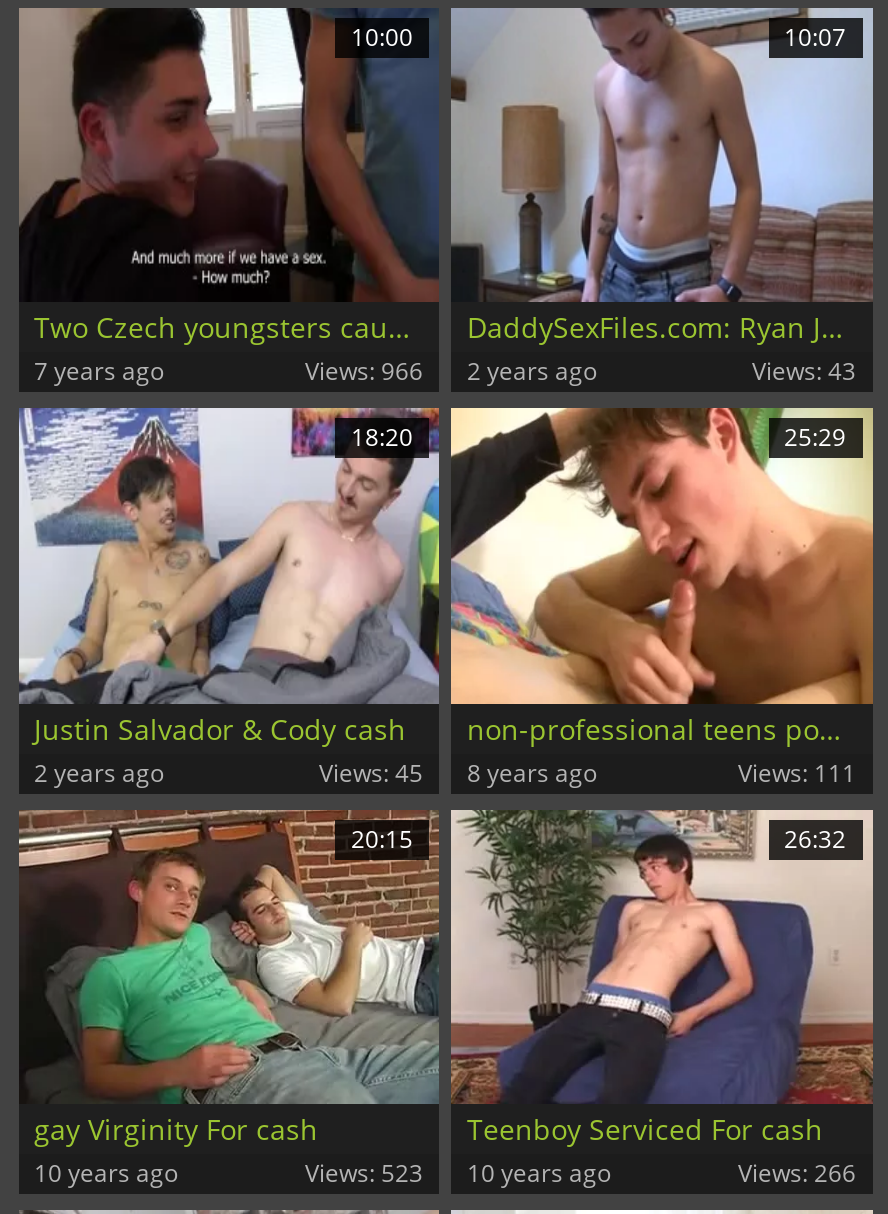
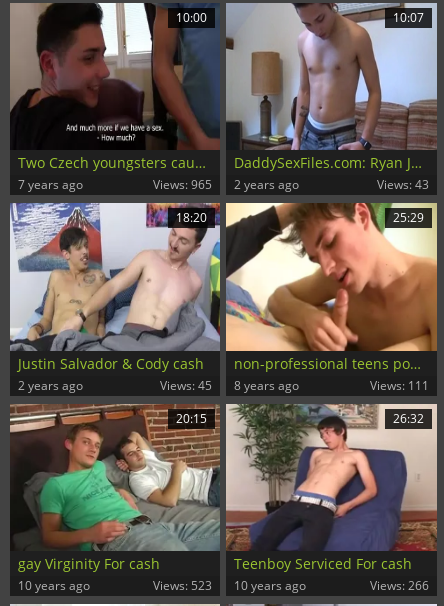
- Views: 966 2 years ago
+ Views: 965 2 years ago
